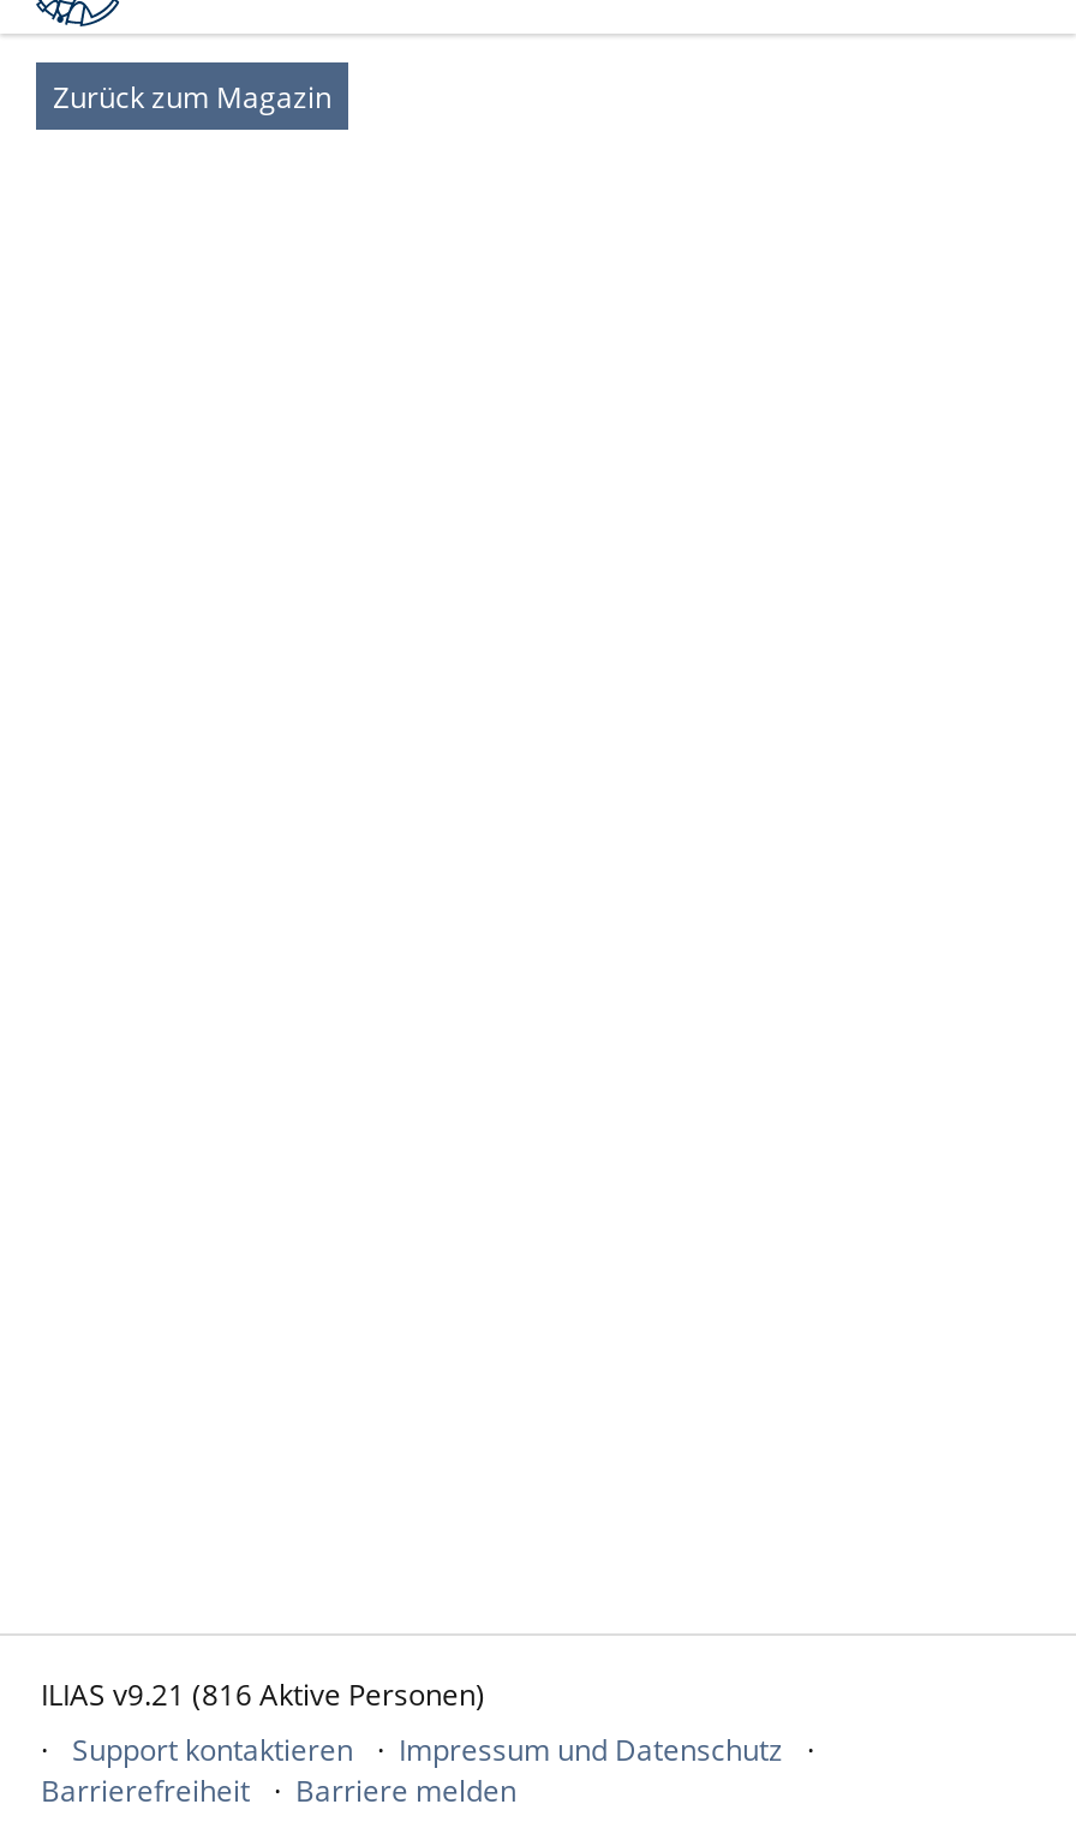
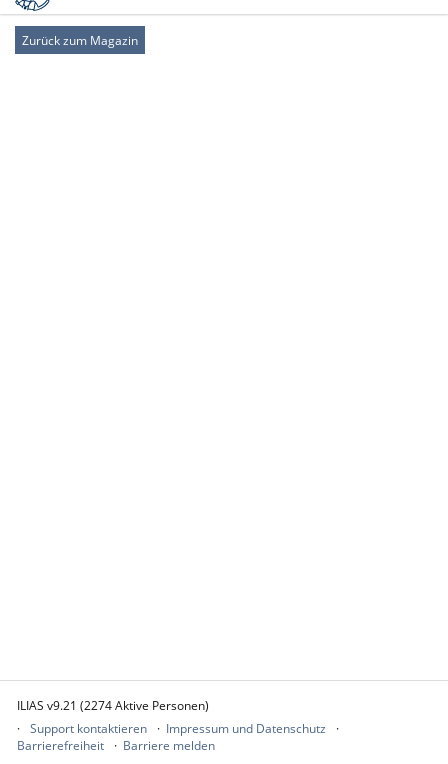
- ILIAS v9.21 (816 Aktive Personen)
+ ILIAS v9.21 (2274 Aktive Personen)
